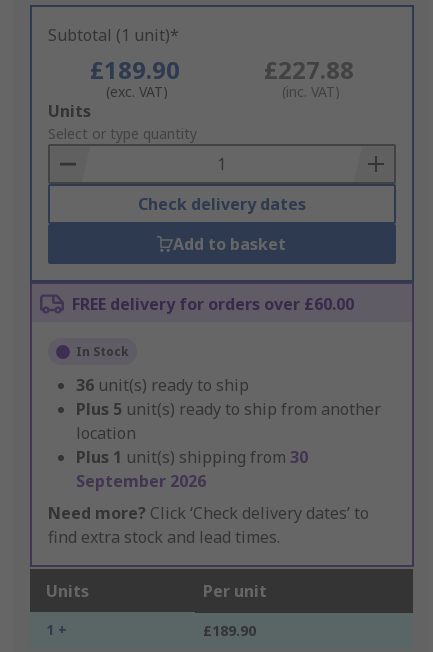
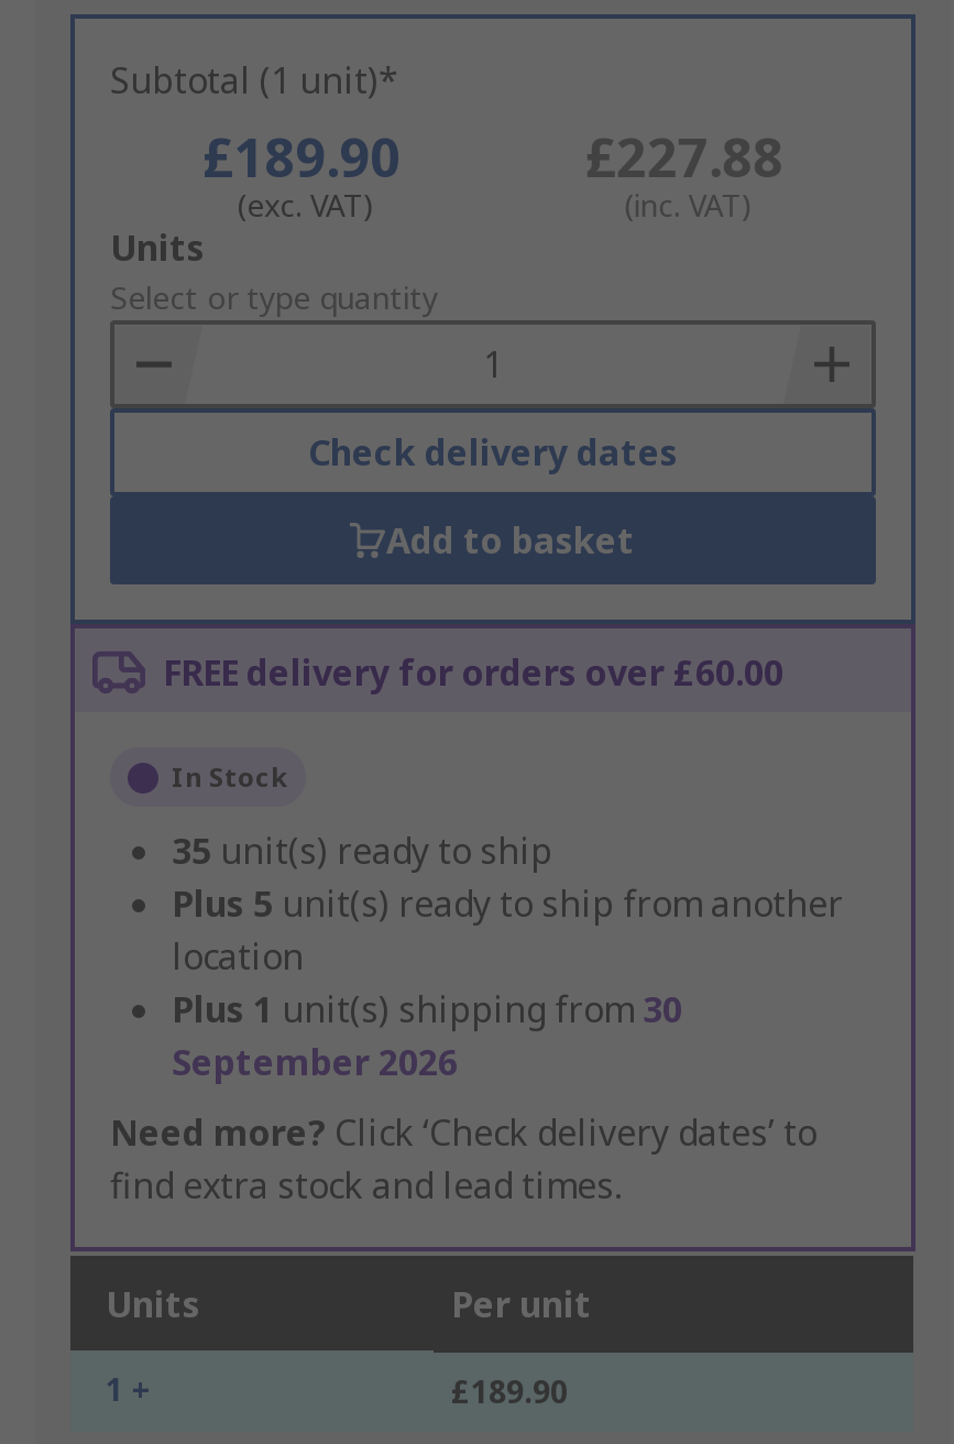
- 36 unit(s) ready to ship
+ 35 unit(s) ready to ship
